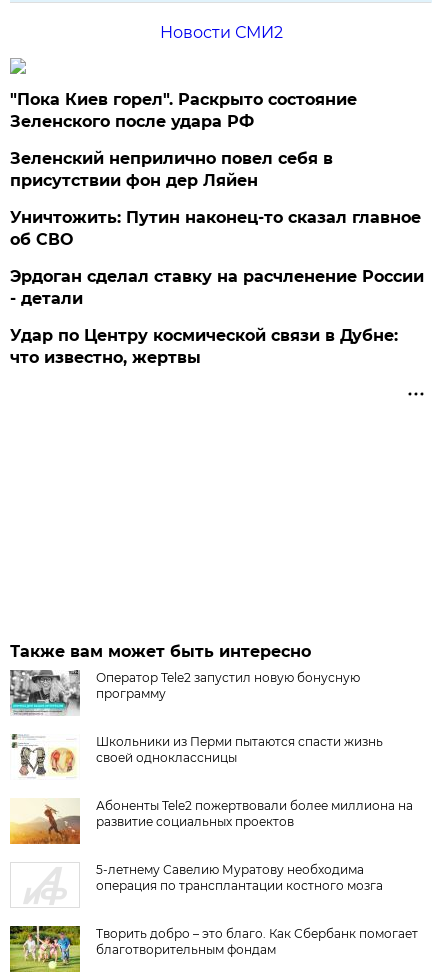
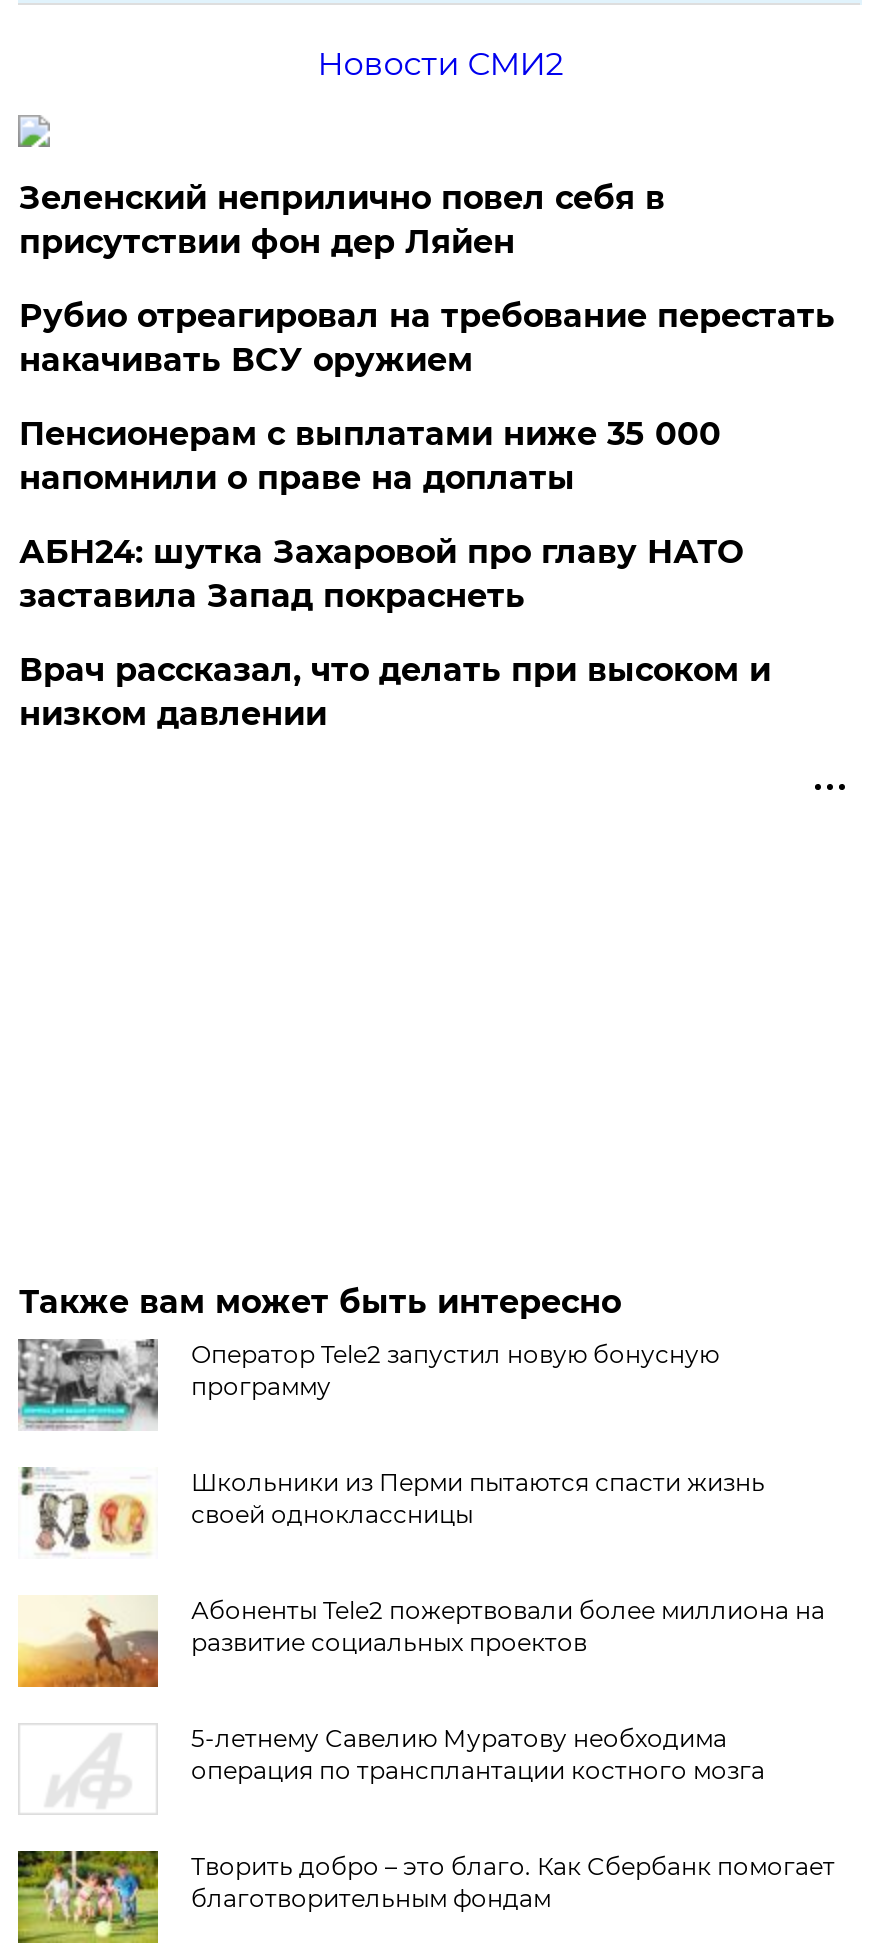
- "Пока Киев горел". Раскрыто состояние
- Зеленского после удара РФ

moved up: Зеленский неприлично повел cебя в | присутствии фон дер Ляйен

- Уничтожить: Путин наконец-то сказал главное
- об СВО
- Эрдоган сделал ставку на расчленение России
- - детали
- Удар по Центру космической связи в Дубне:
- что известно, жертвы
+ Рубио отреагировал на требование перестать
+ накачивать ВСУ оружием
+ Пенсионерам с выплатами ниже 35 000
+ напомнили о праве на доплаты
+ АБН24: шутка Захаровой про главу НАТО
+ заставила Запад покраснеть
+ Врач рассказал, что делать при высоком и
+ низком давлении
